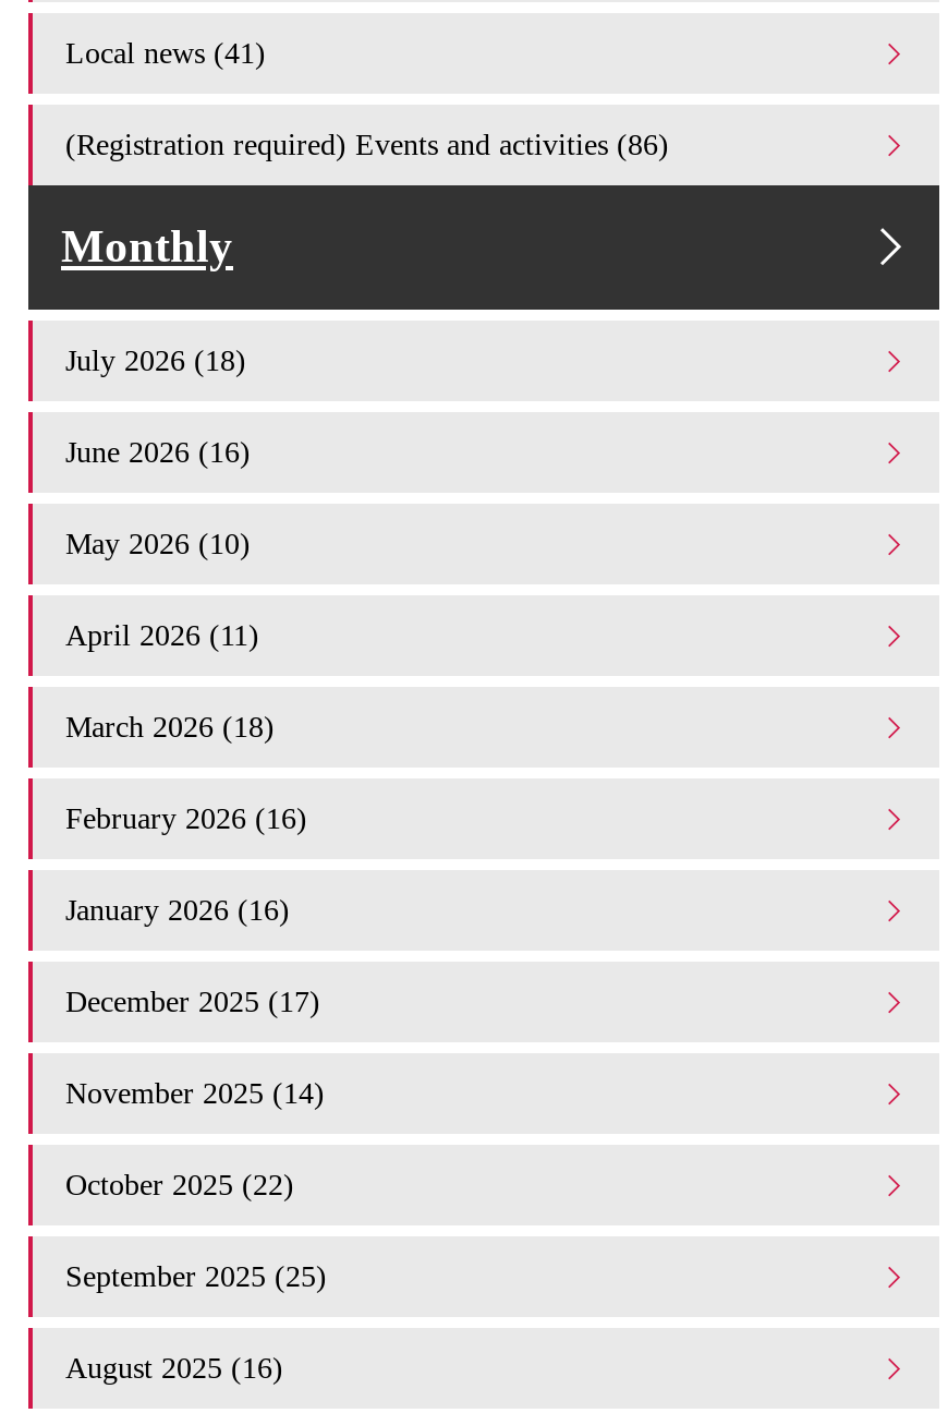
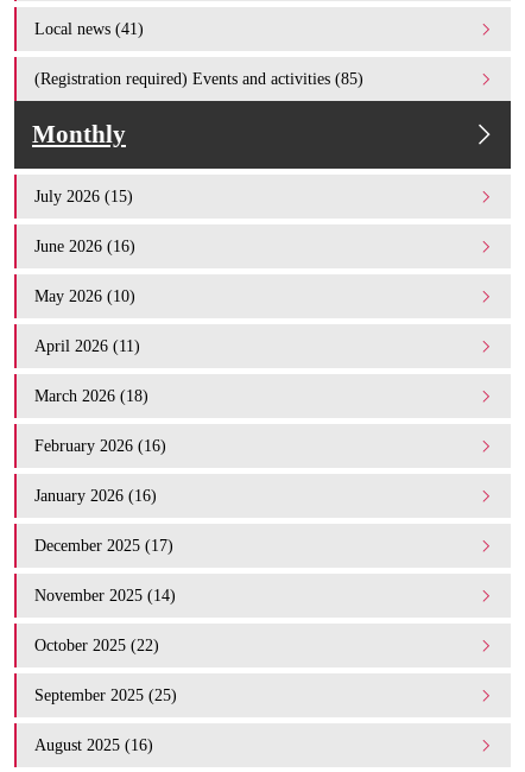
- (Registration required) Events and activities (86)
+ (Registration required) Events and activities (85)

- July 2026 (18)
+ July 2026 (15)
